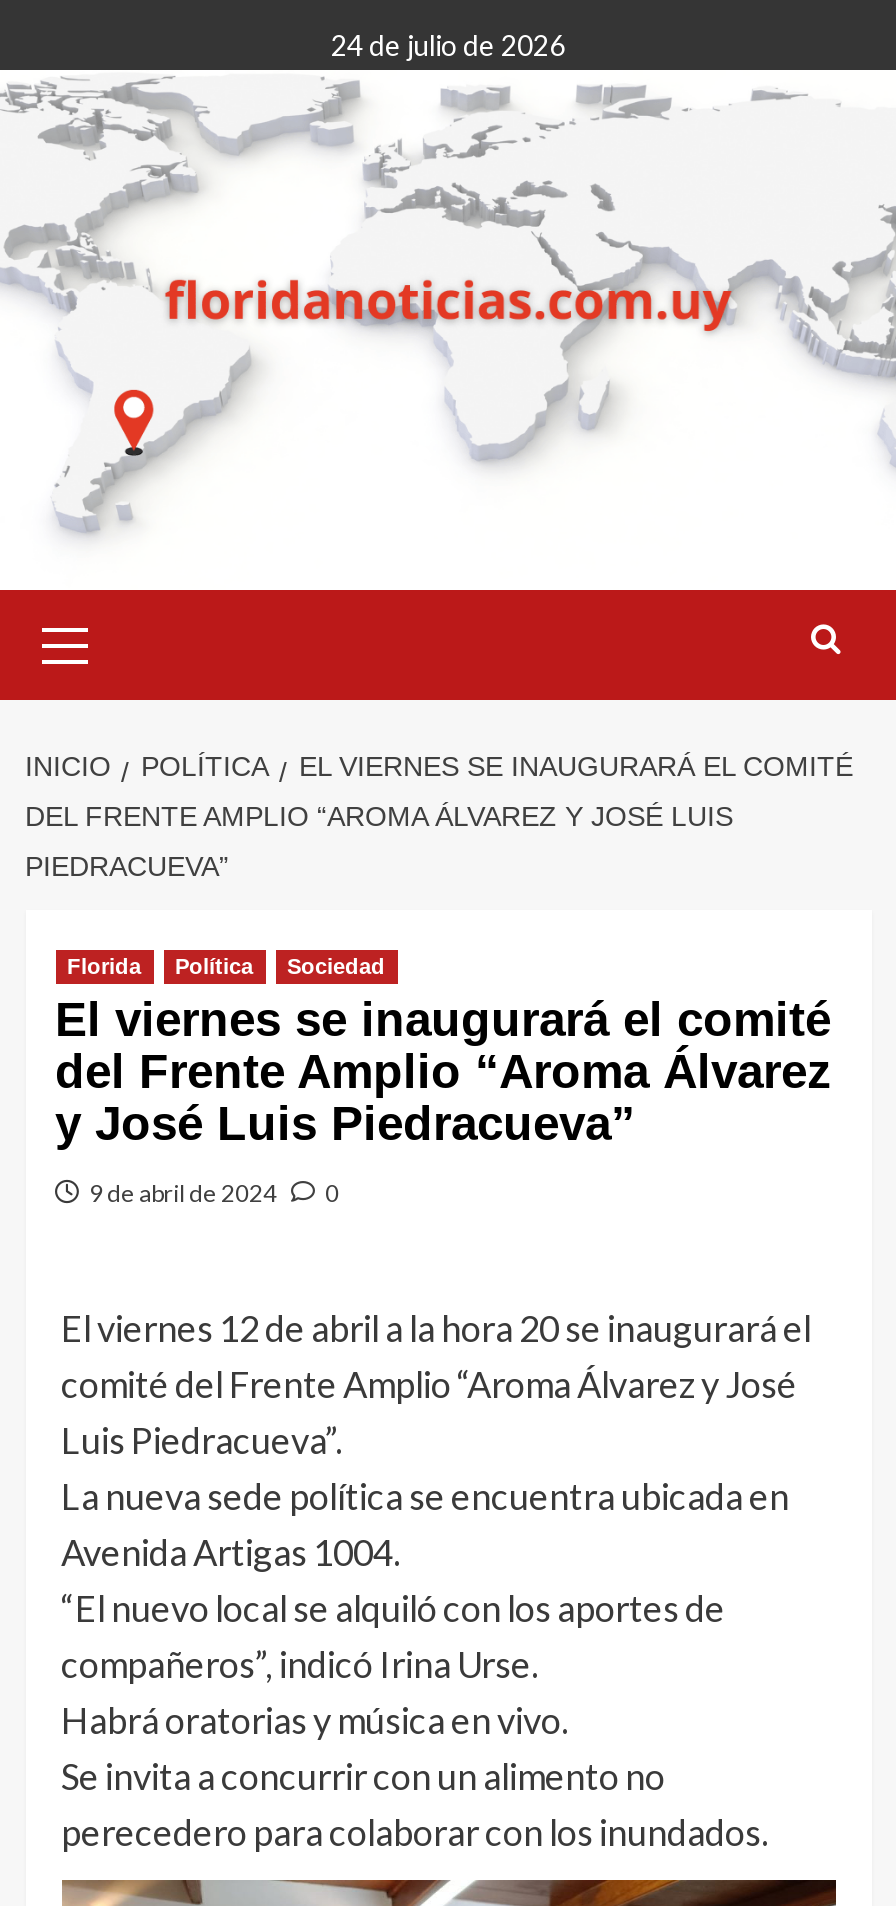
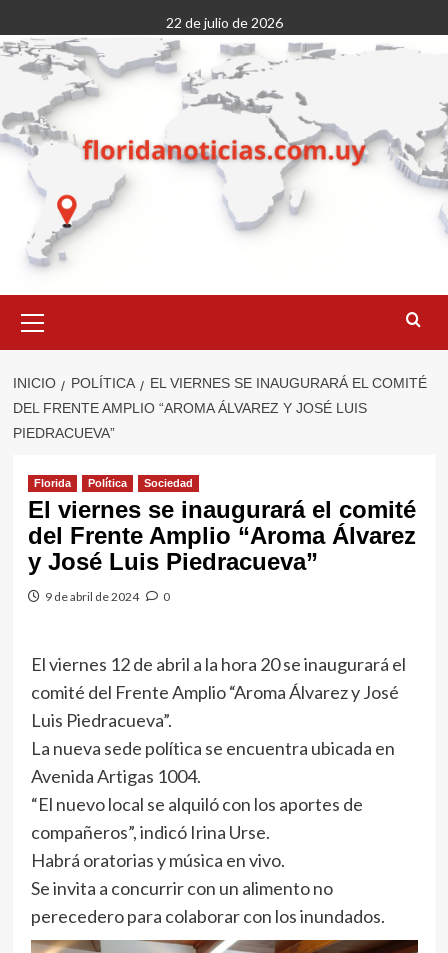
- 24 de julio de 2026
+ 22 de julio de 2026
